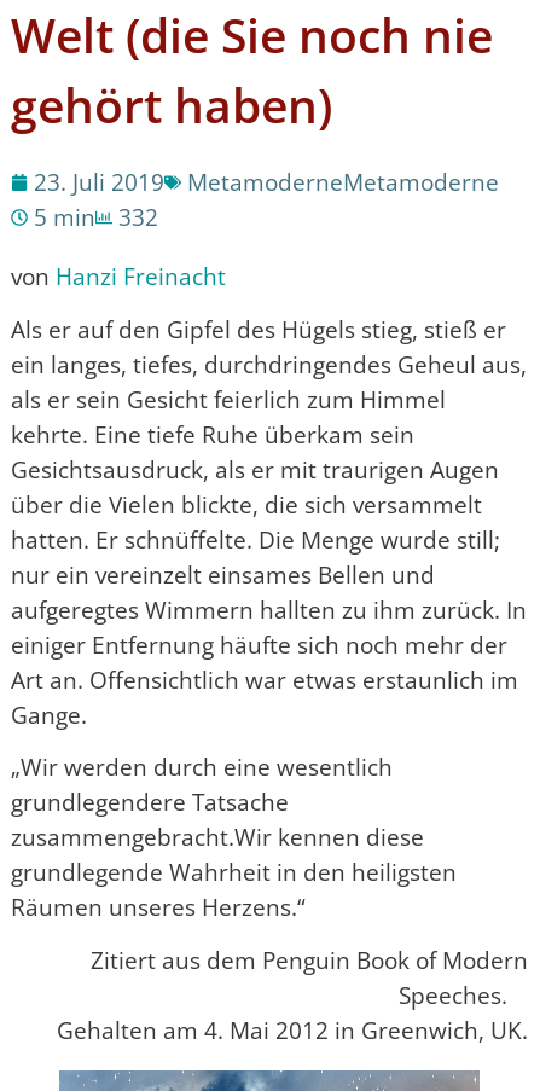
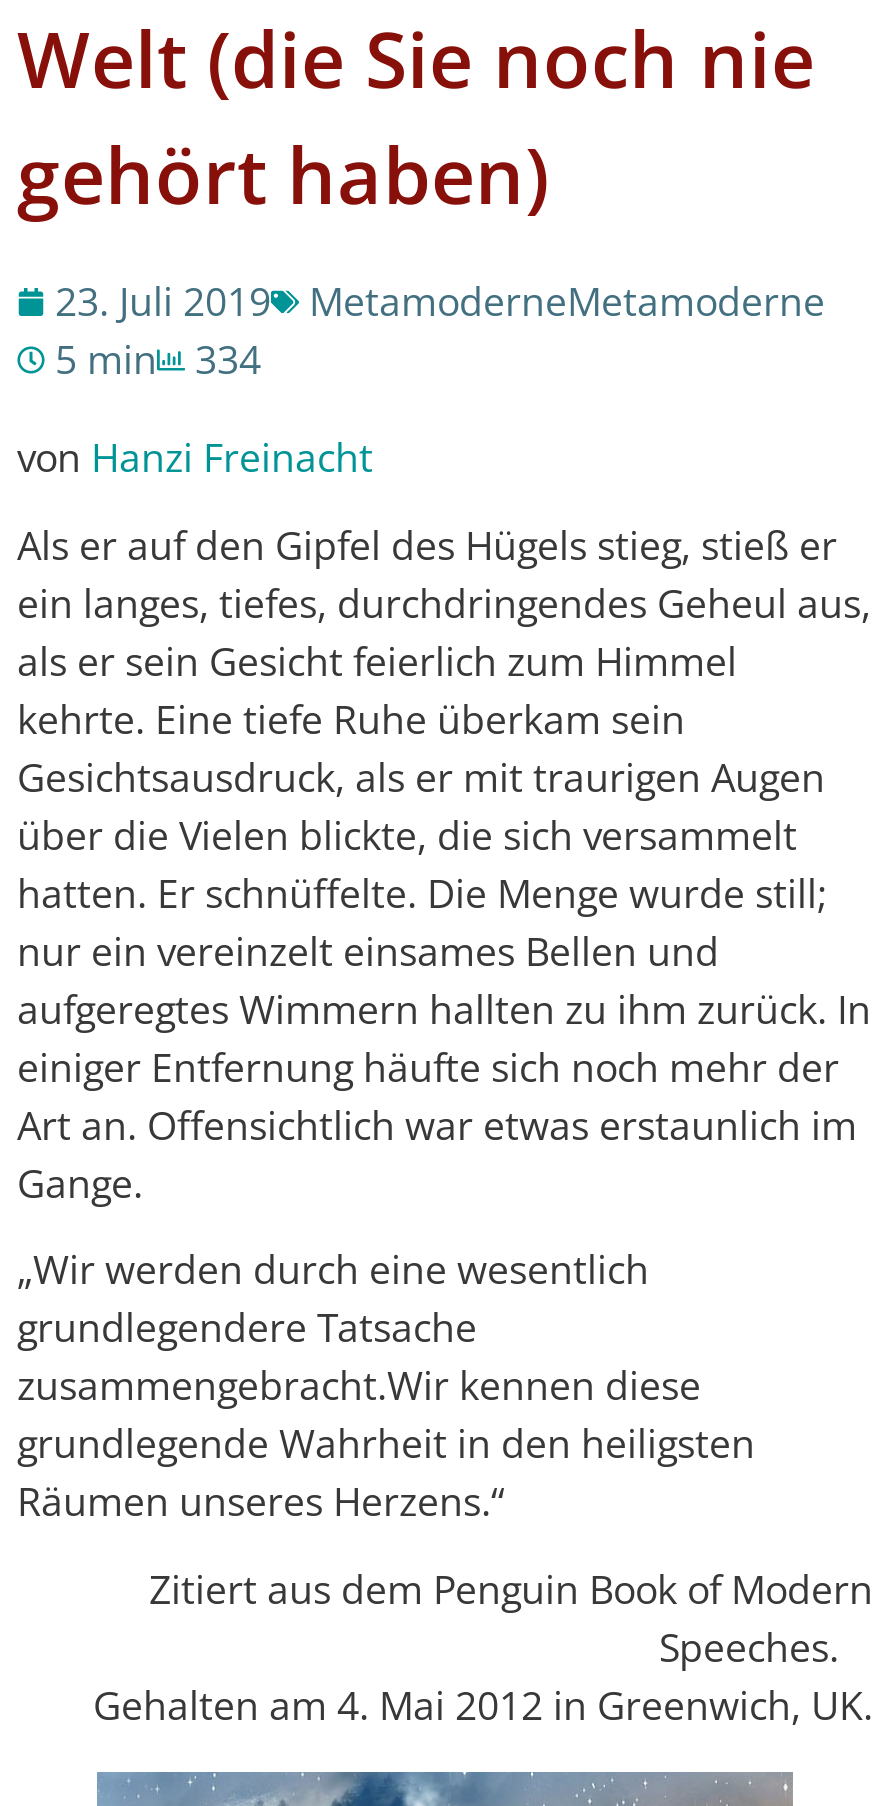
- 5 min 332
+ 5 min 334
